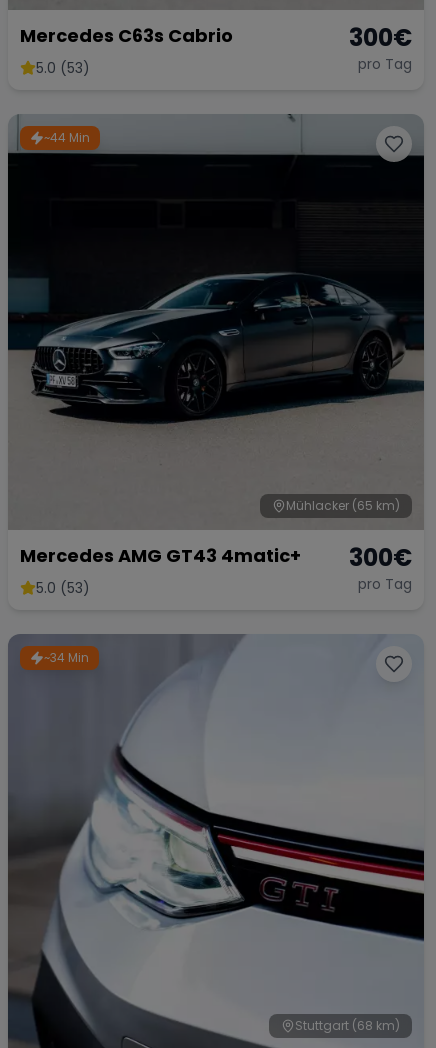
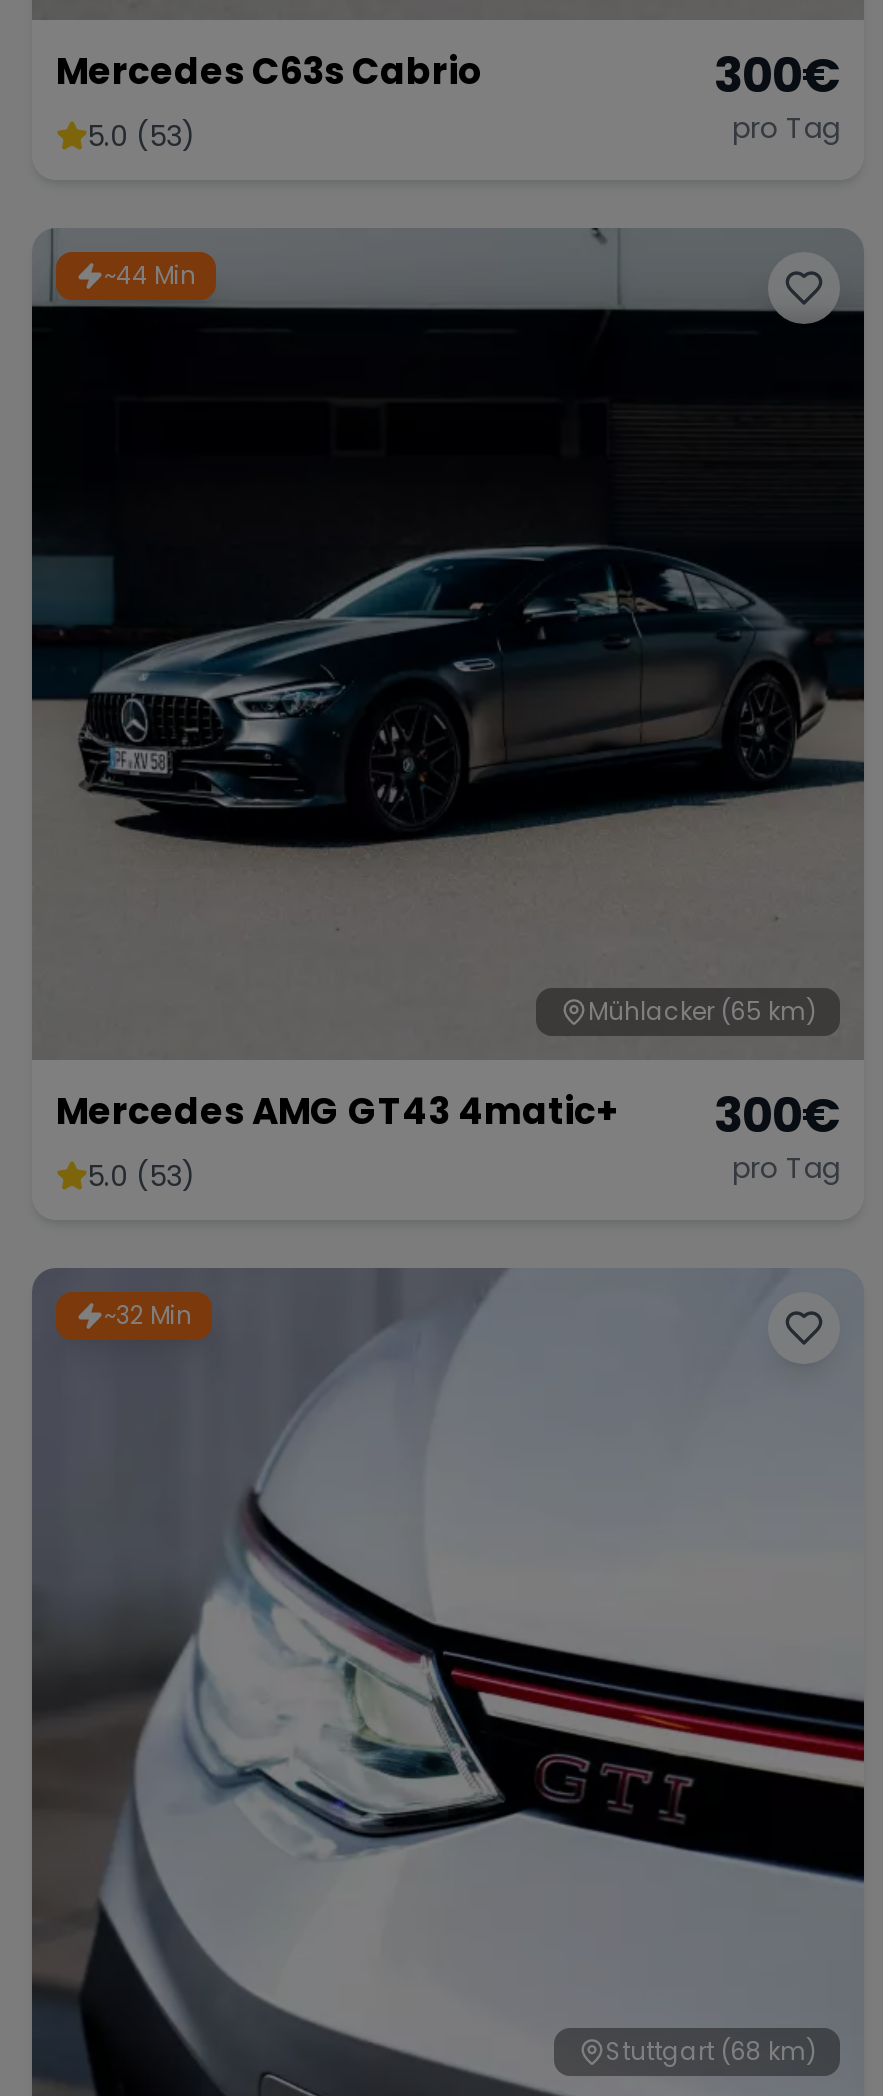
- ~34 Min
+ ~32 Min
